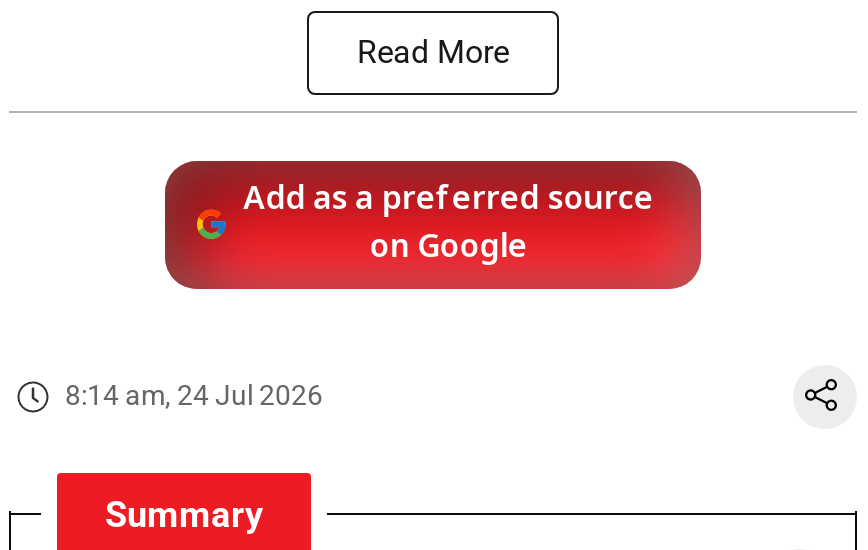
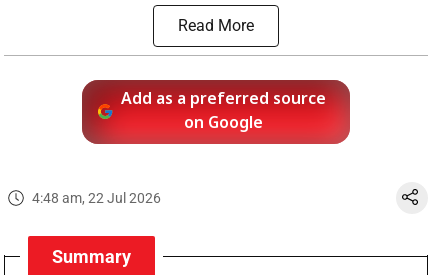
- 8:14 am, 24 Jul 2026
+ 4:48 am, 22 Jul 2026
